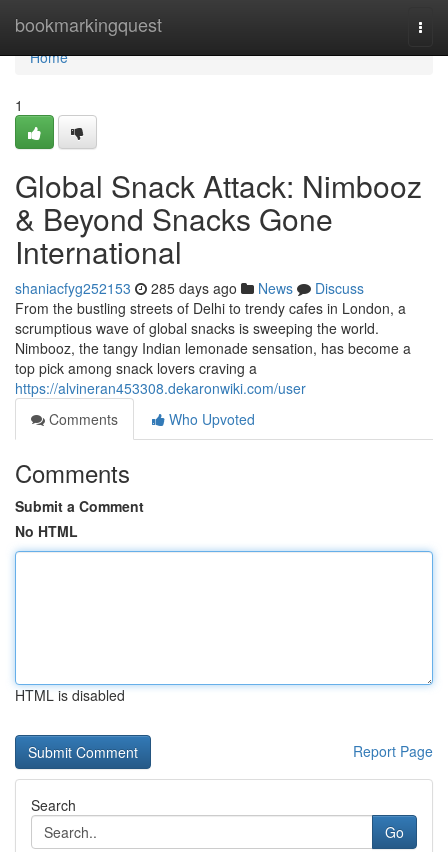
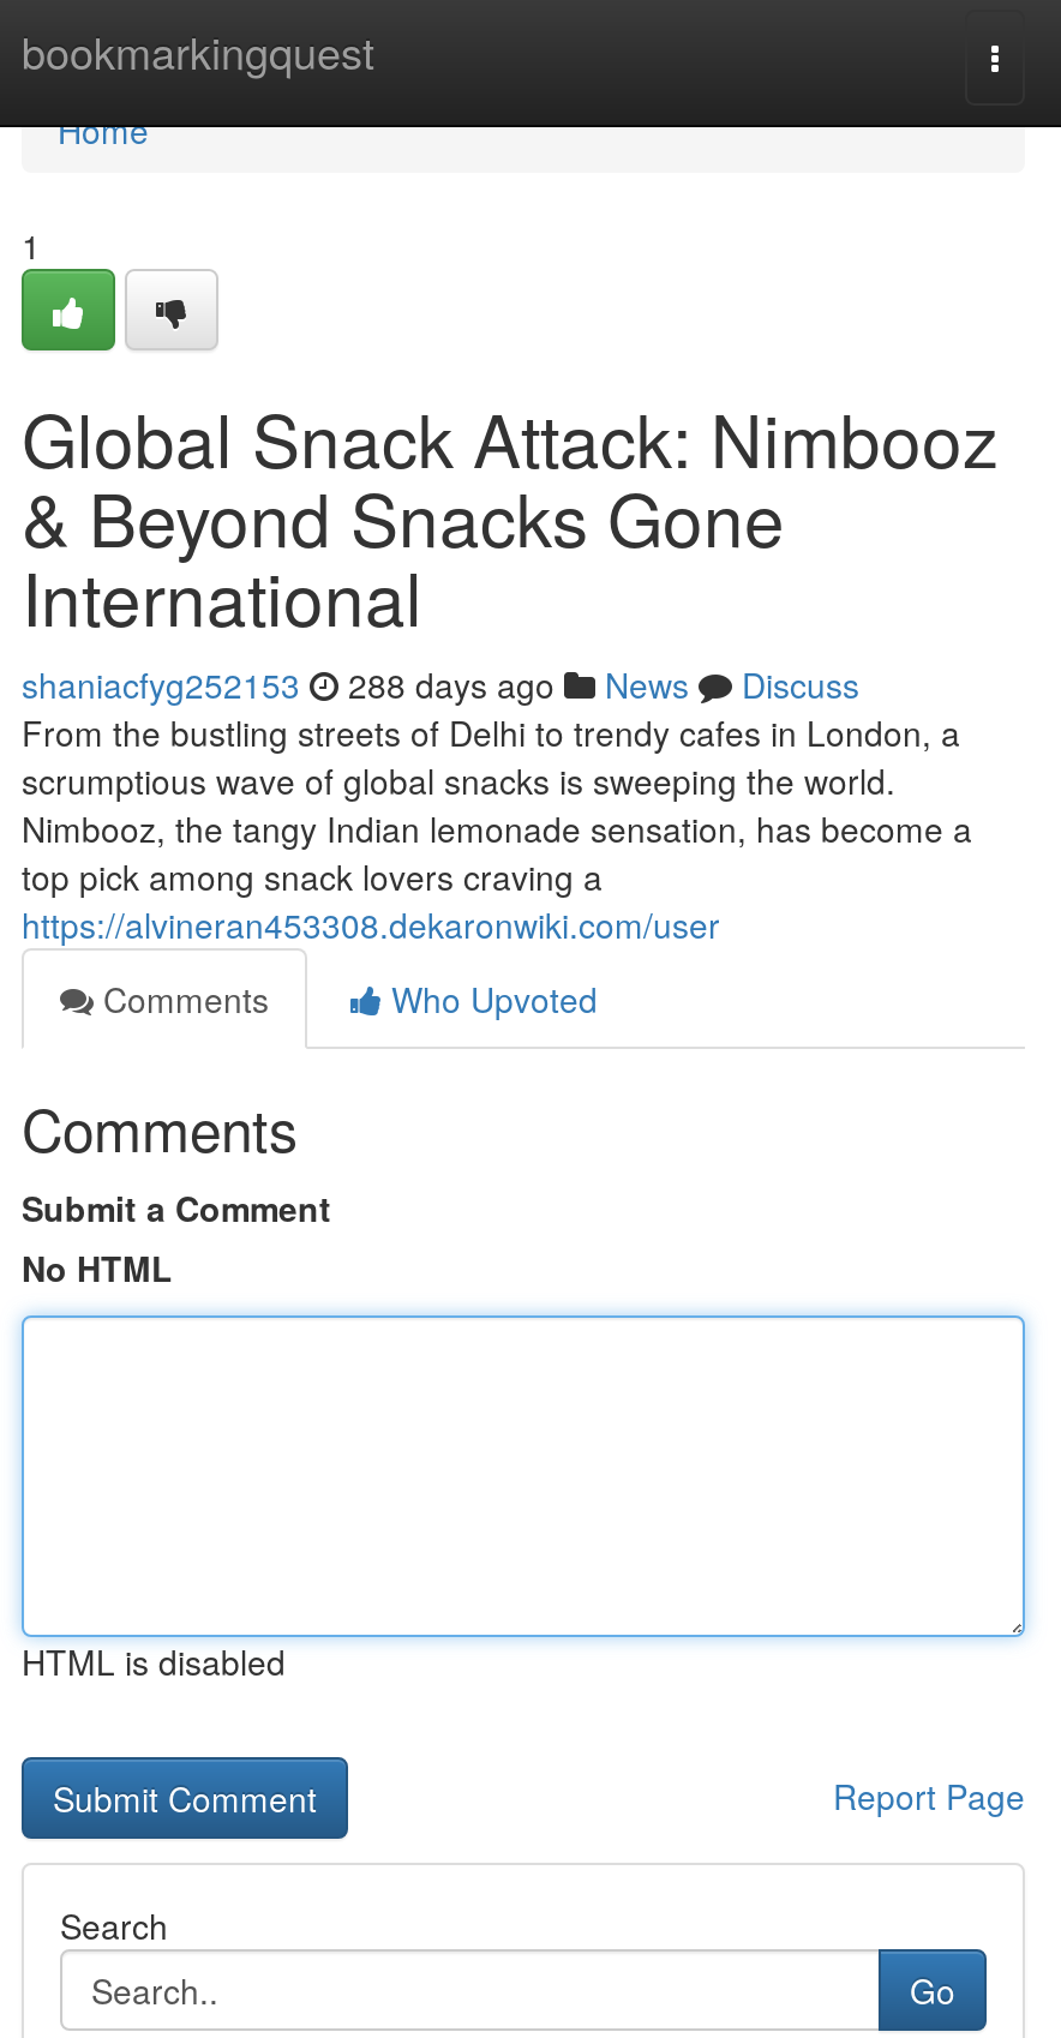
- shaniacfyg252153 285 days ago News Discuss
+ shaniacfyg252153 288 days ago News Discuss
